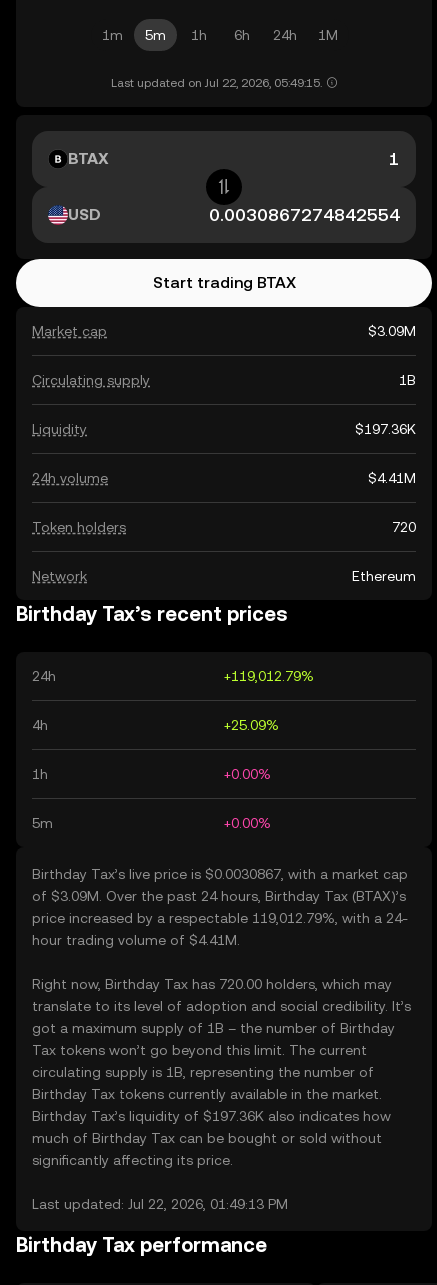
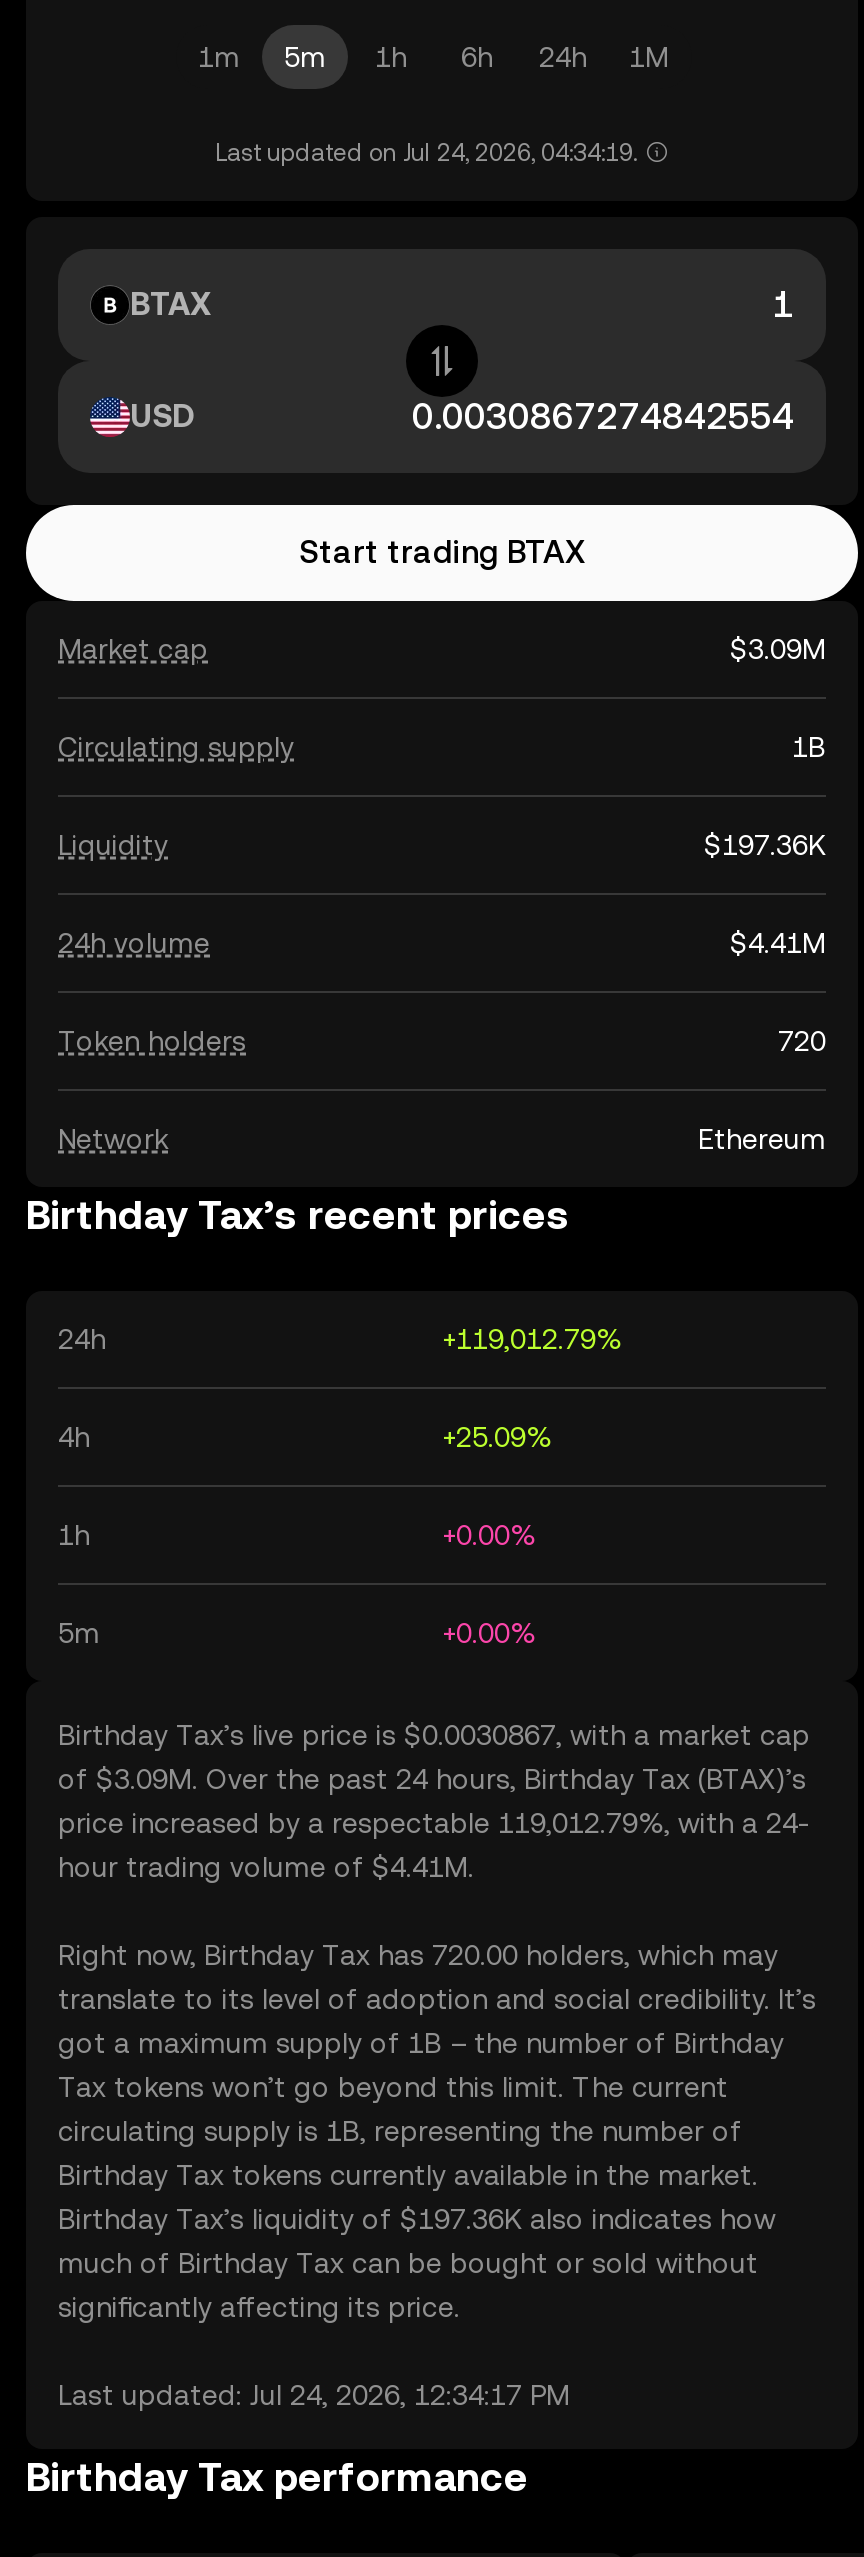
- Last updated on Jul 22, 2026, 05:49:15.
+ Last updated on Jul 24, 2026, 04:34:19.

- Last updated: Jul 22, 2026, 01:49:13 PM
+ Last updated: Jul 24, 2026, 12:34:17 PM
